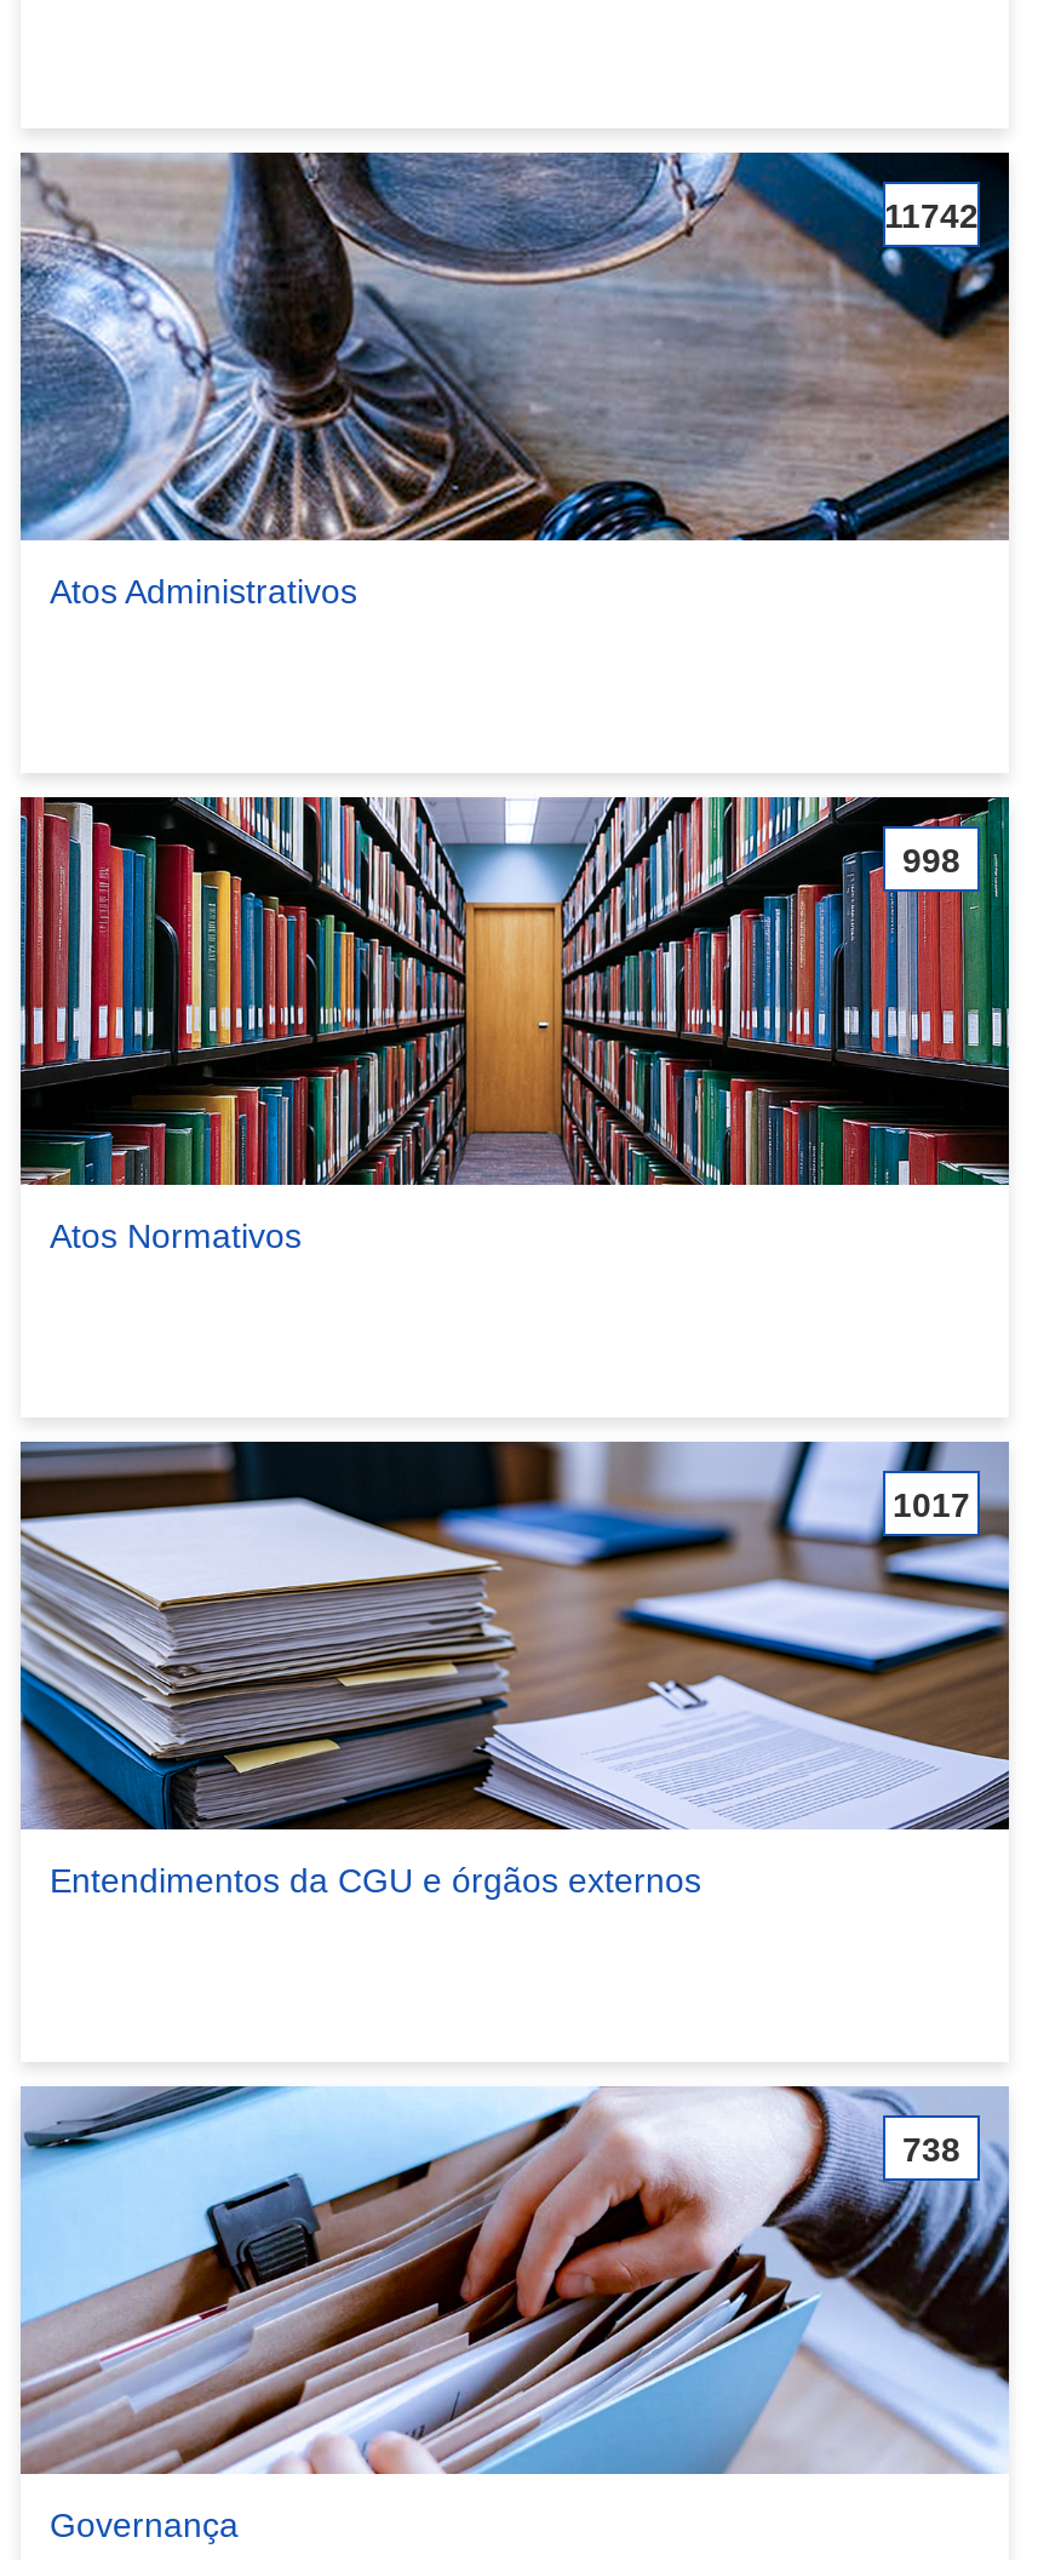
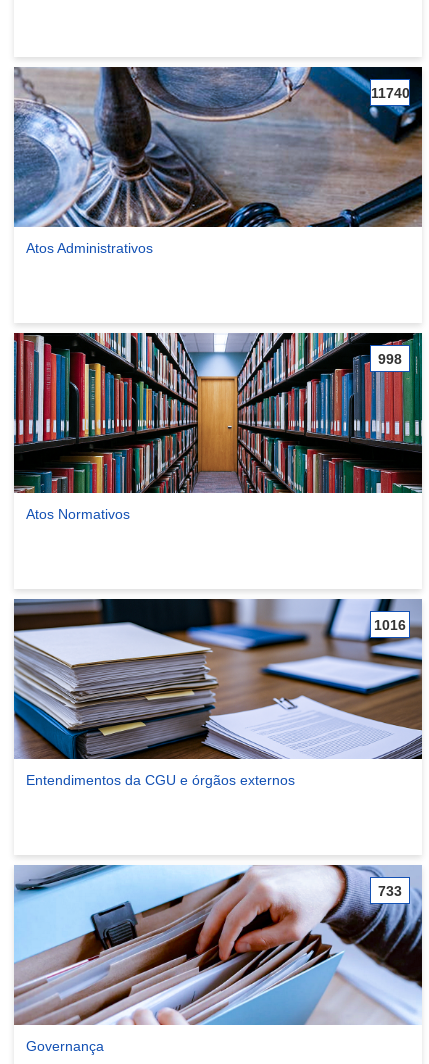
- 11742
+ 11740

- 1017
+ 1016

- 738
+ 733
